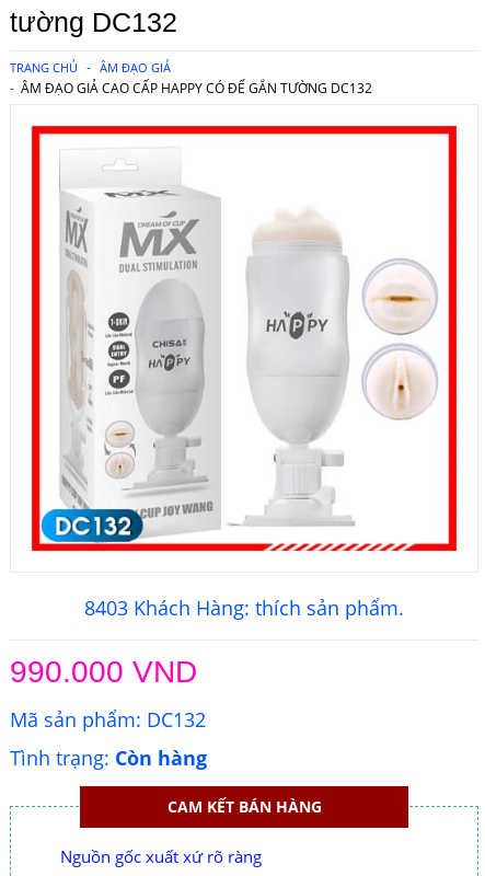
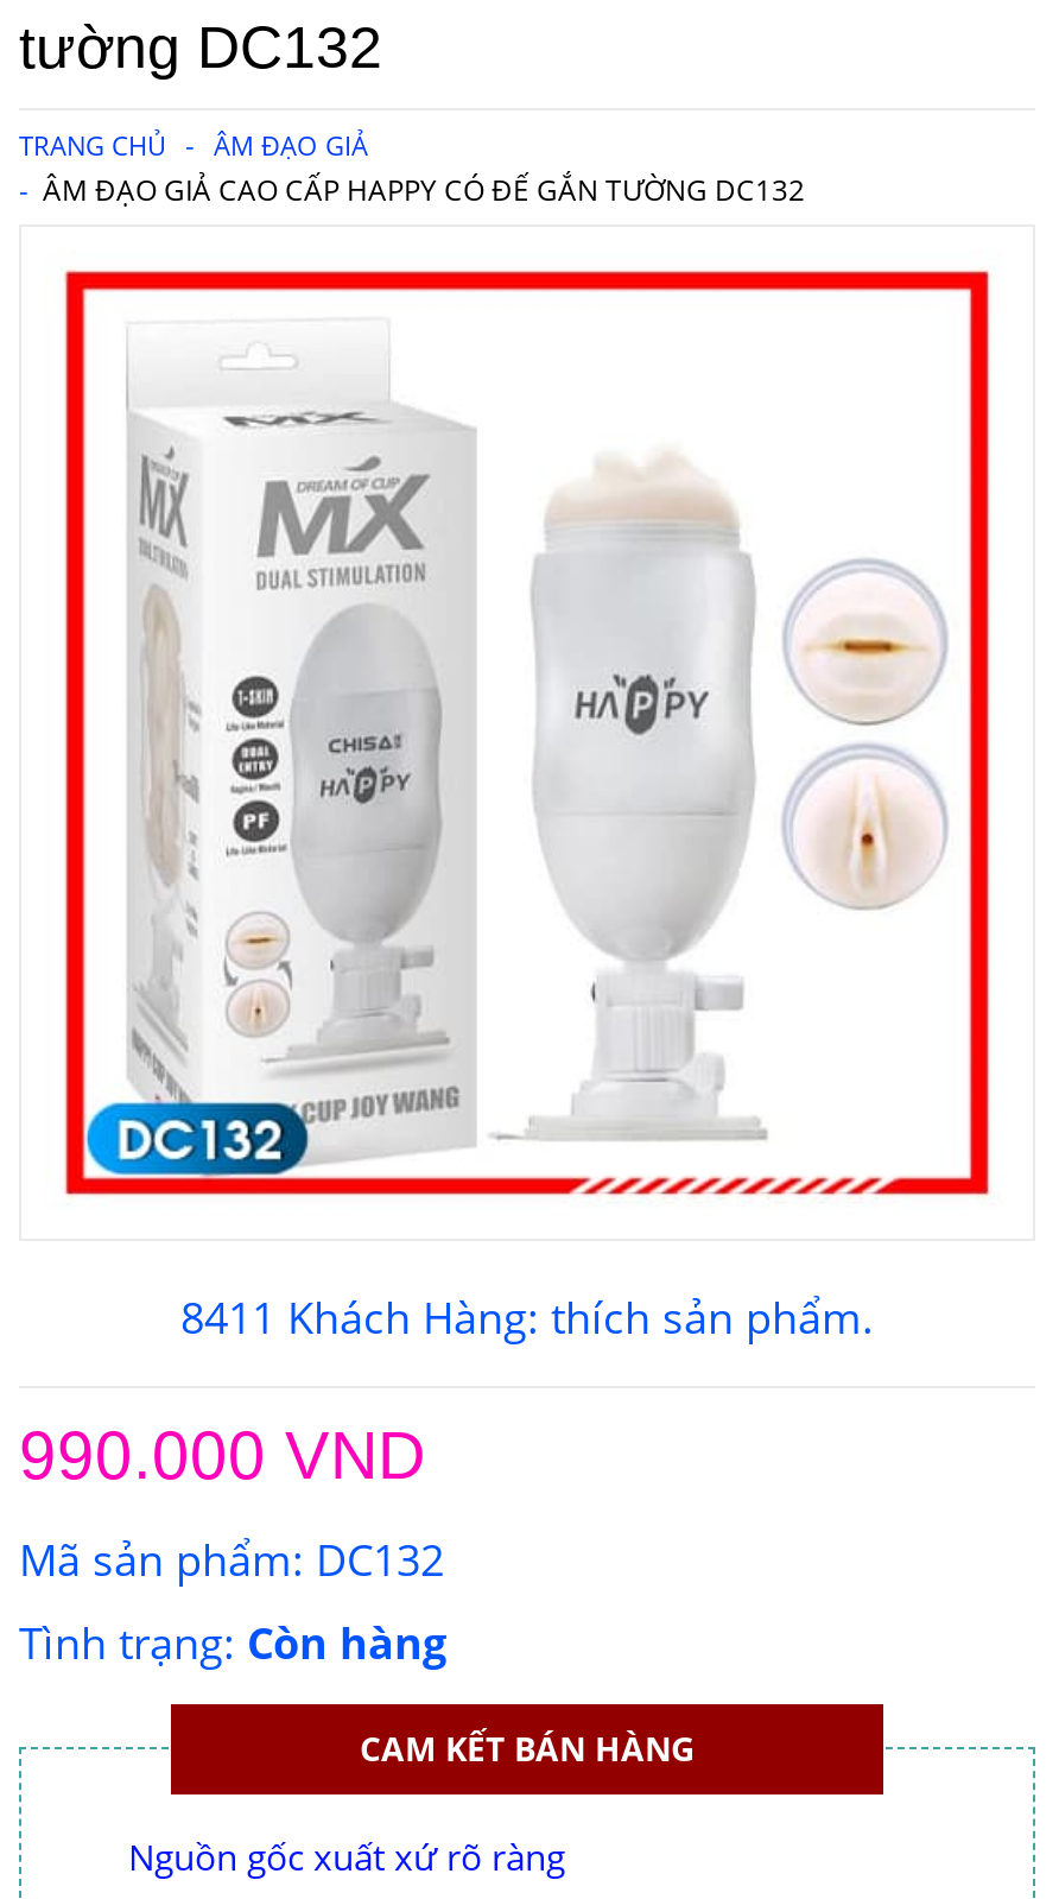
- 8403 Khách Hàng: thích sản phẩm.
+ 8411 Khách Hàng: thích sản phẩm.
